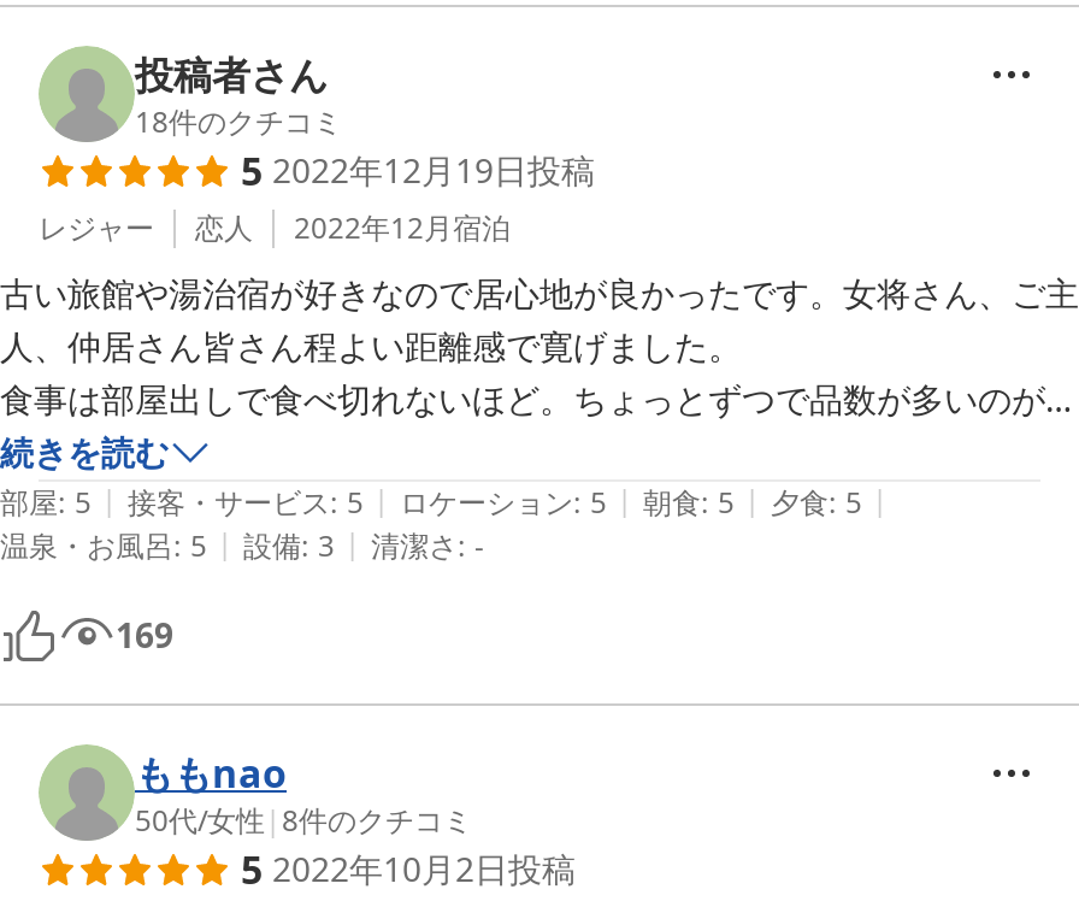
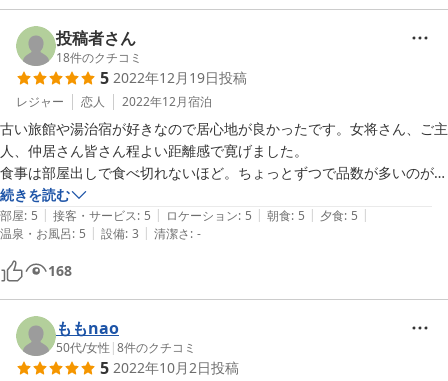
- 169
+ 168
